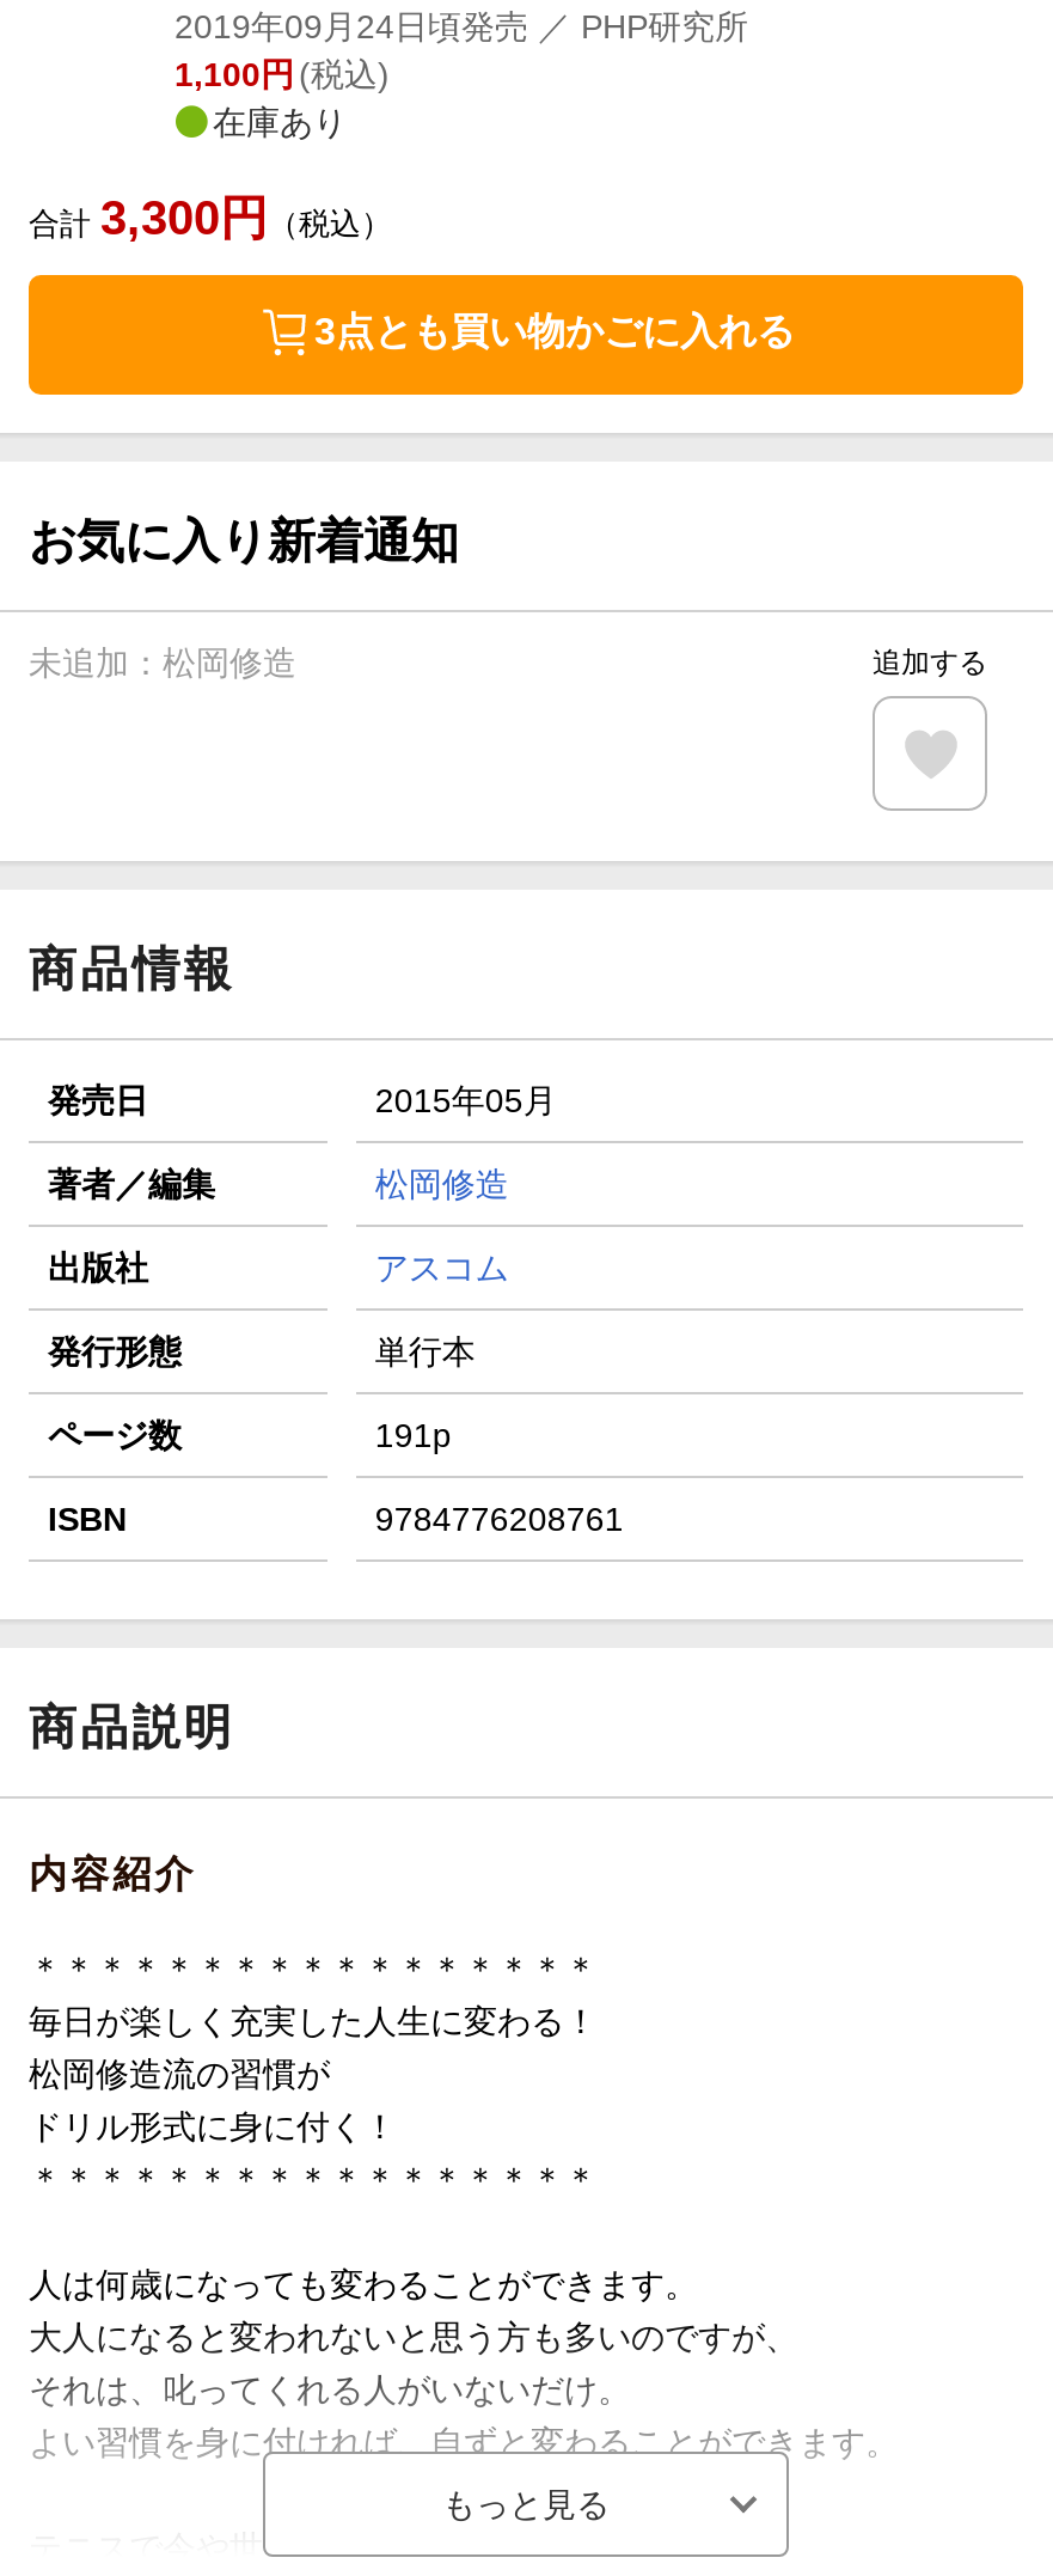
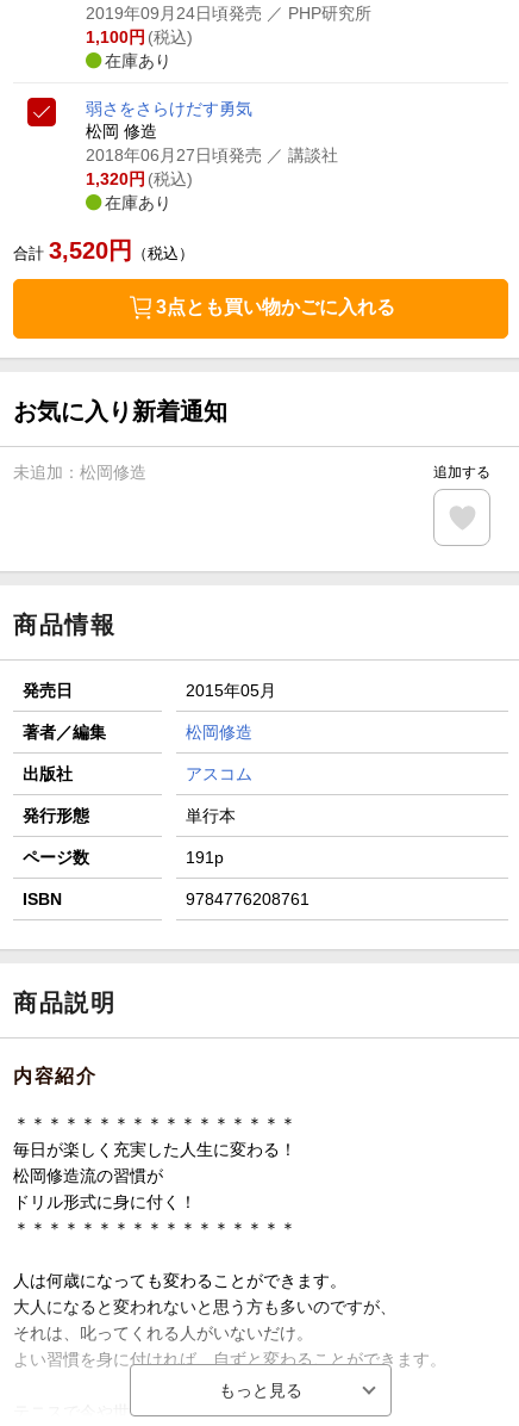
- 合計 3,300円（税込）
+ 弱さをさらけだす勇気
+ 松岡 修造
+ 2018年06月27日頃発売／ 講談社
+ 1,320円 (税込)
+ 在庫あり
+ 合計 3,520円（税込）
